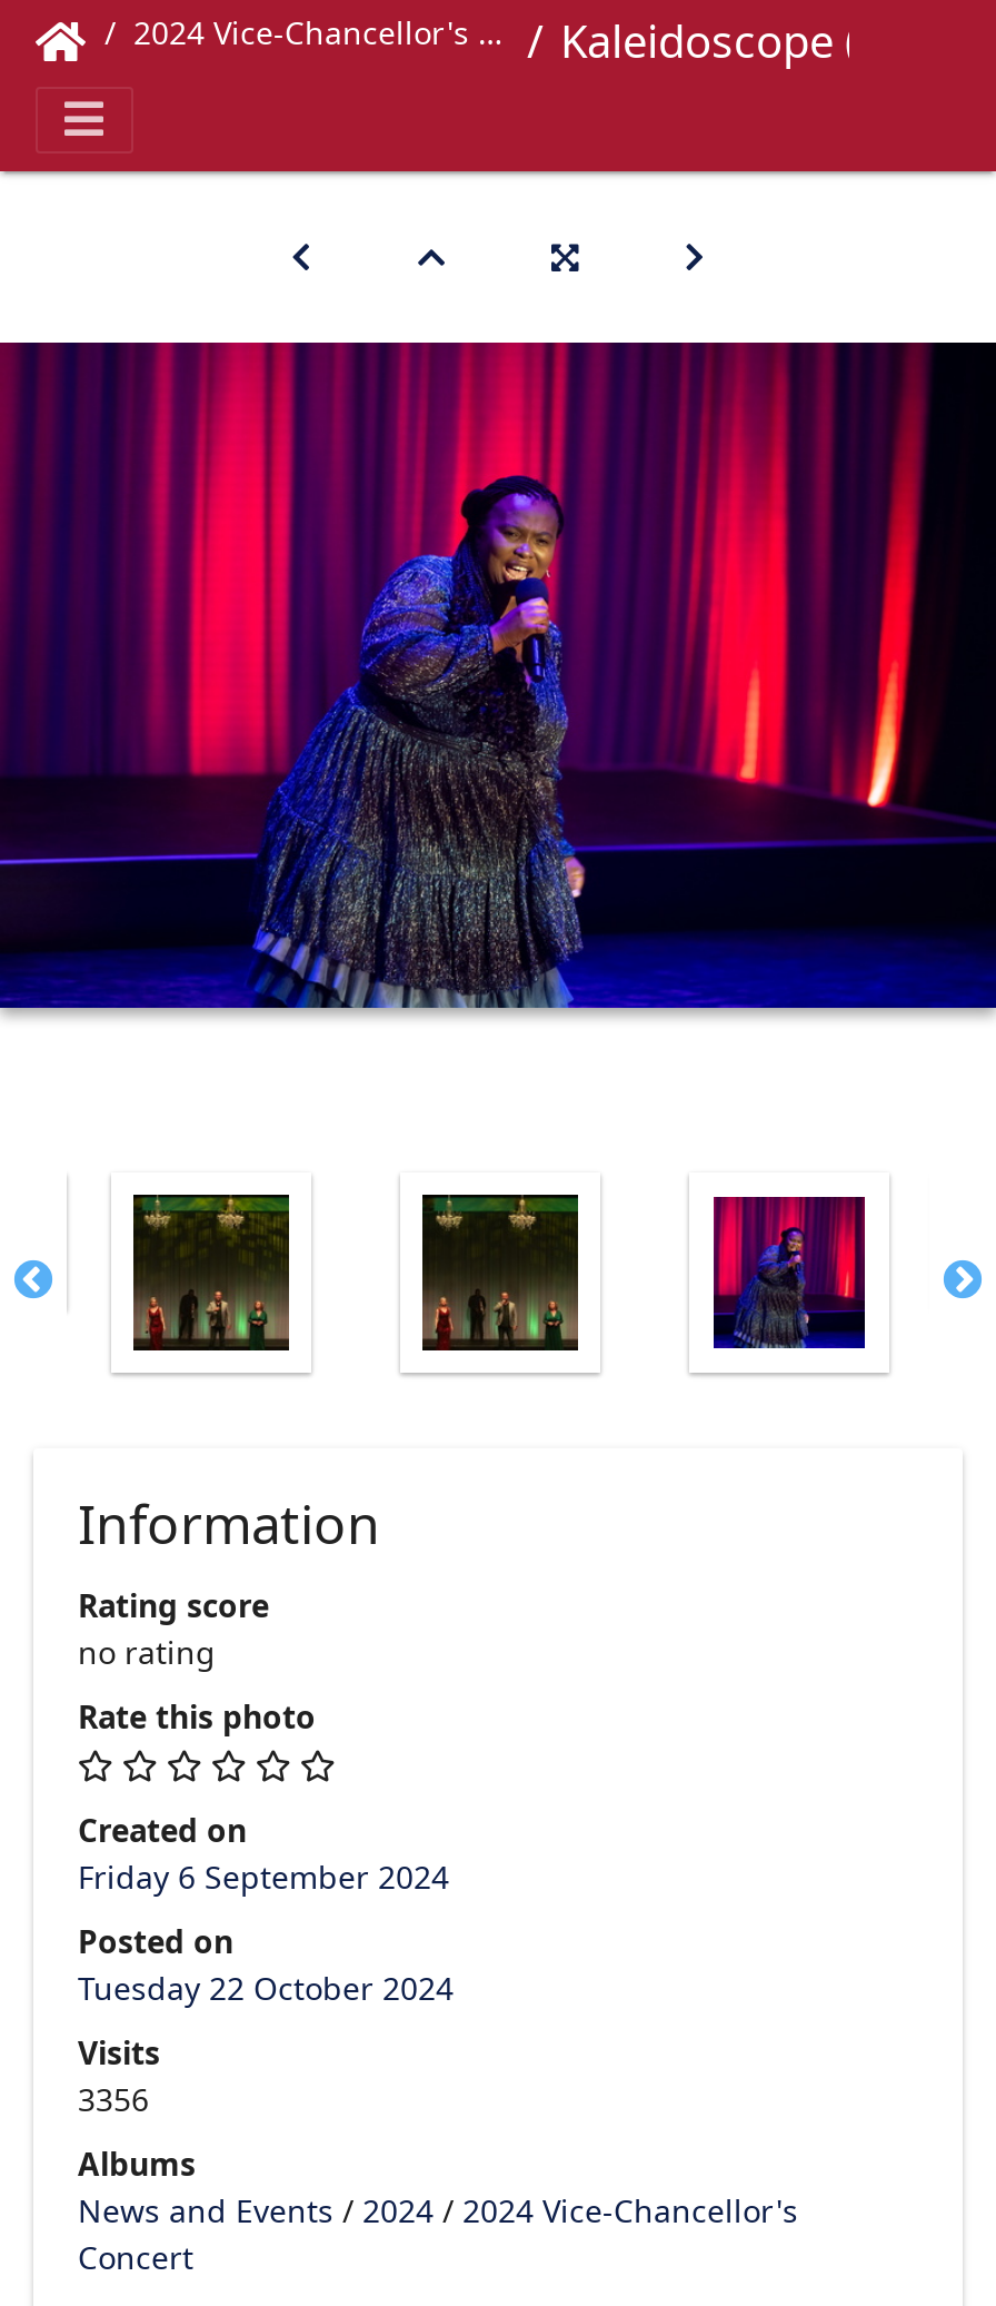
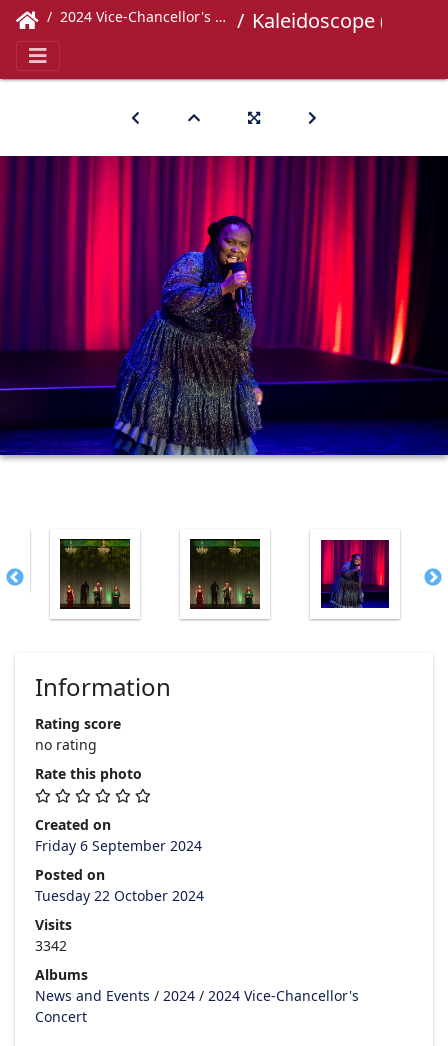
- 3356
+ 3342
